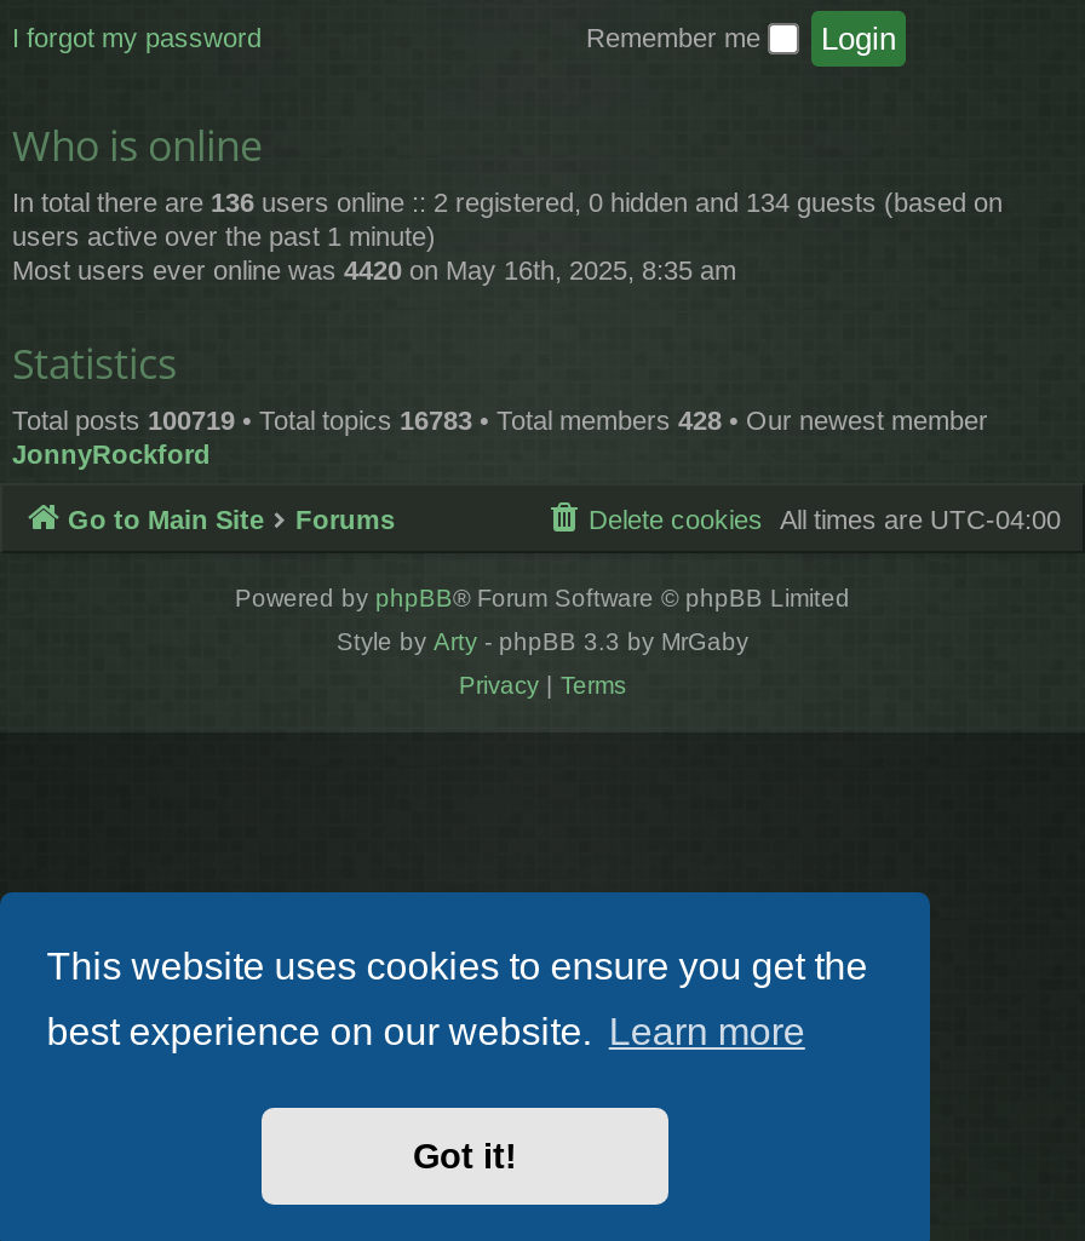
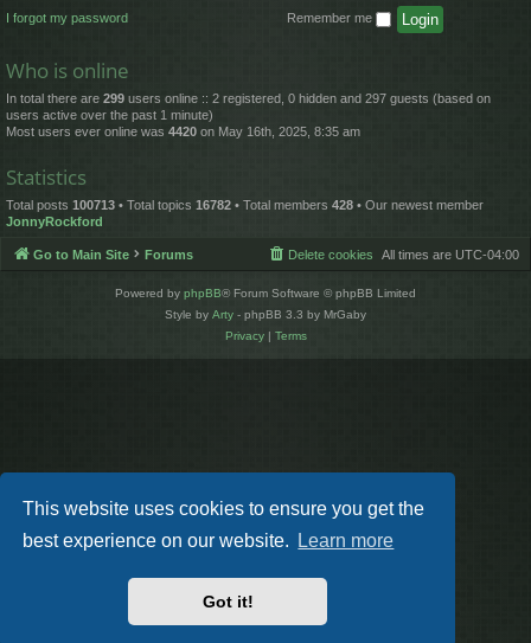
- In total there are 136 users online :: 2 registered, 0 hidden and 134 guests (based on
+ In total there are 299 users online :: 2 registered, 0 hidden and 297 guests (based on

- Total posts 100719 • Total topics 16783 • Total members 428 • Our newest member
+ Total posts 100713 • Total topics 16782 • Total members 428 • Our newest member
